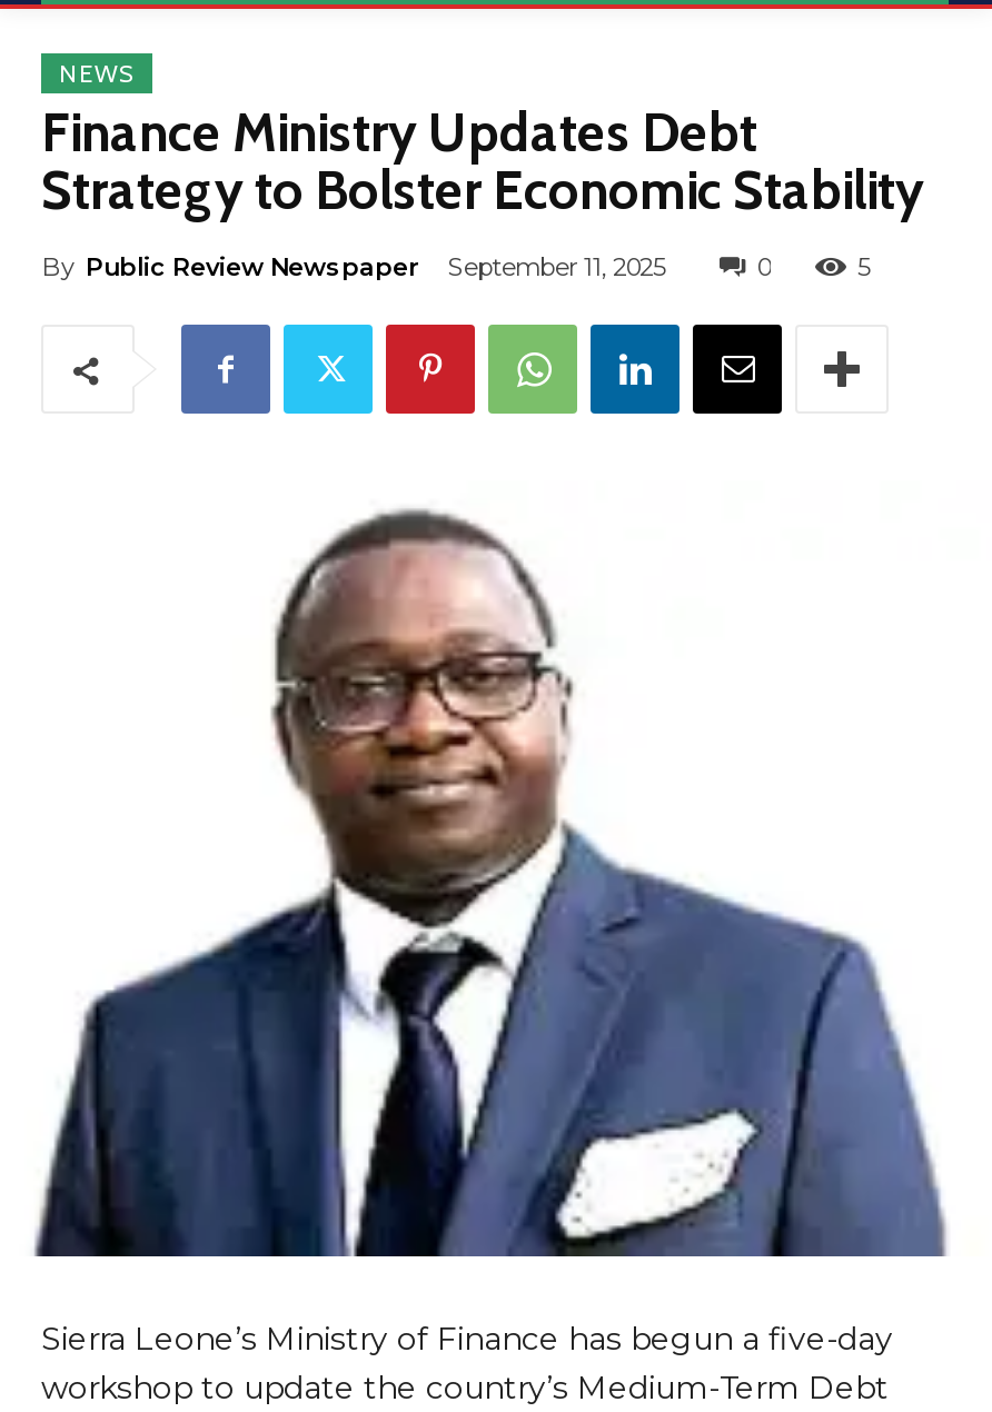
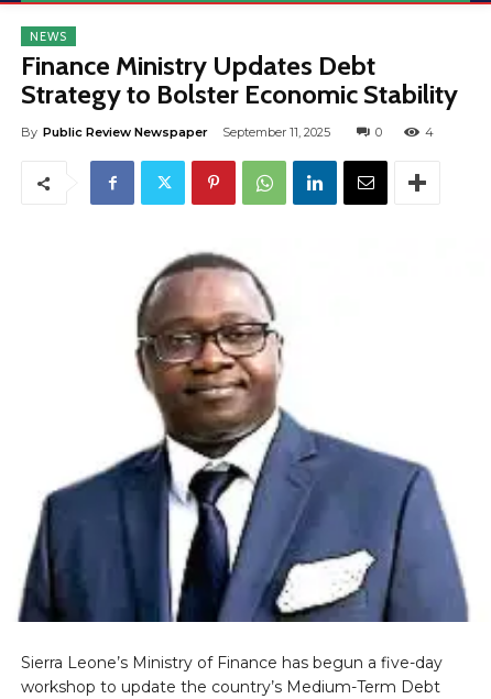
- 5
+ 4
